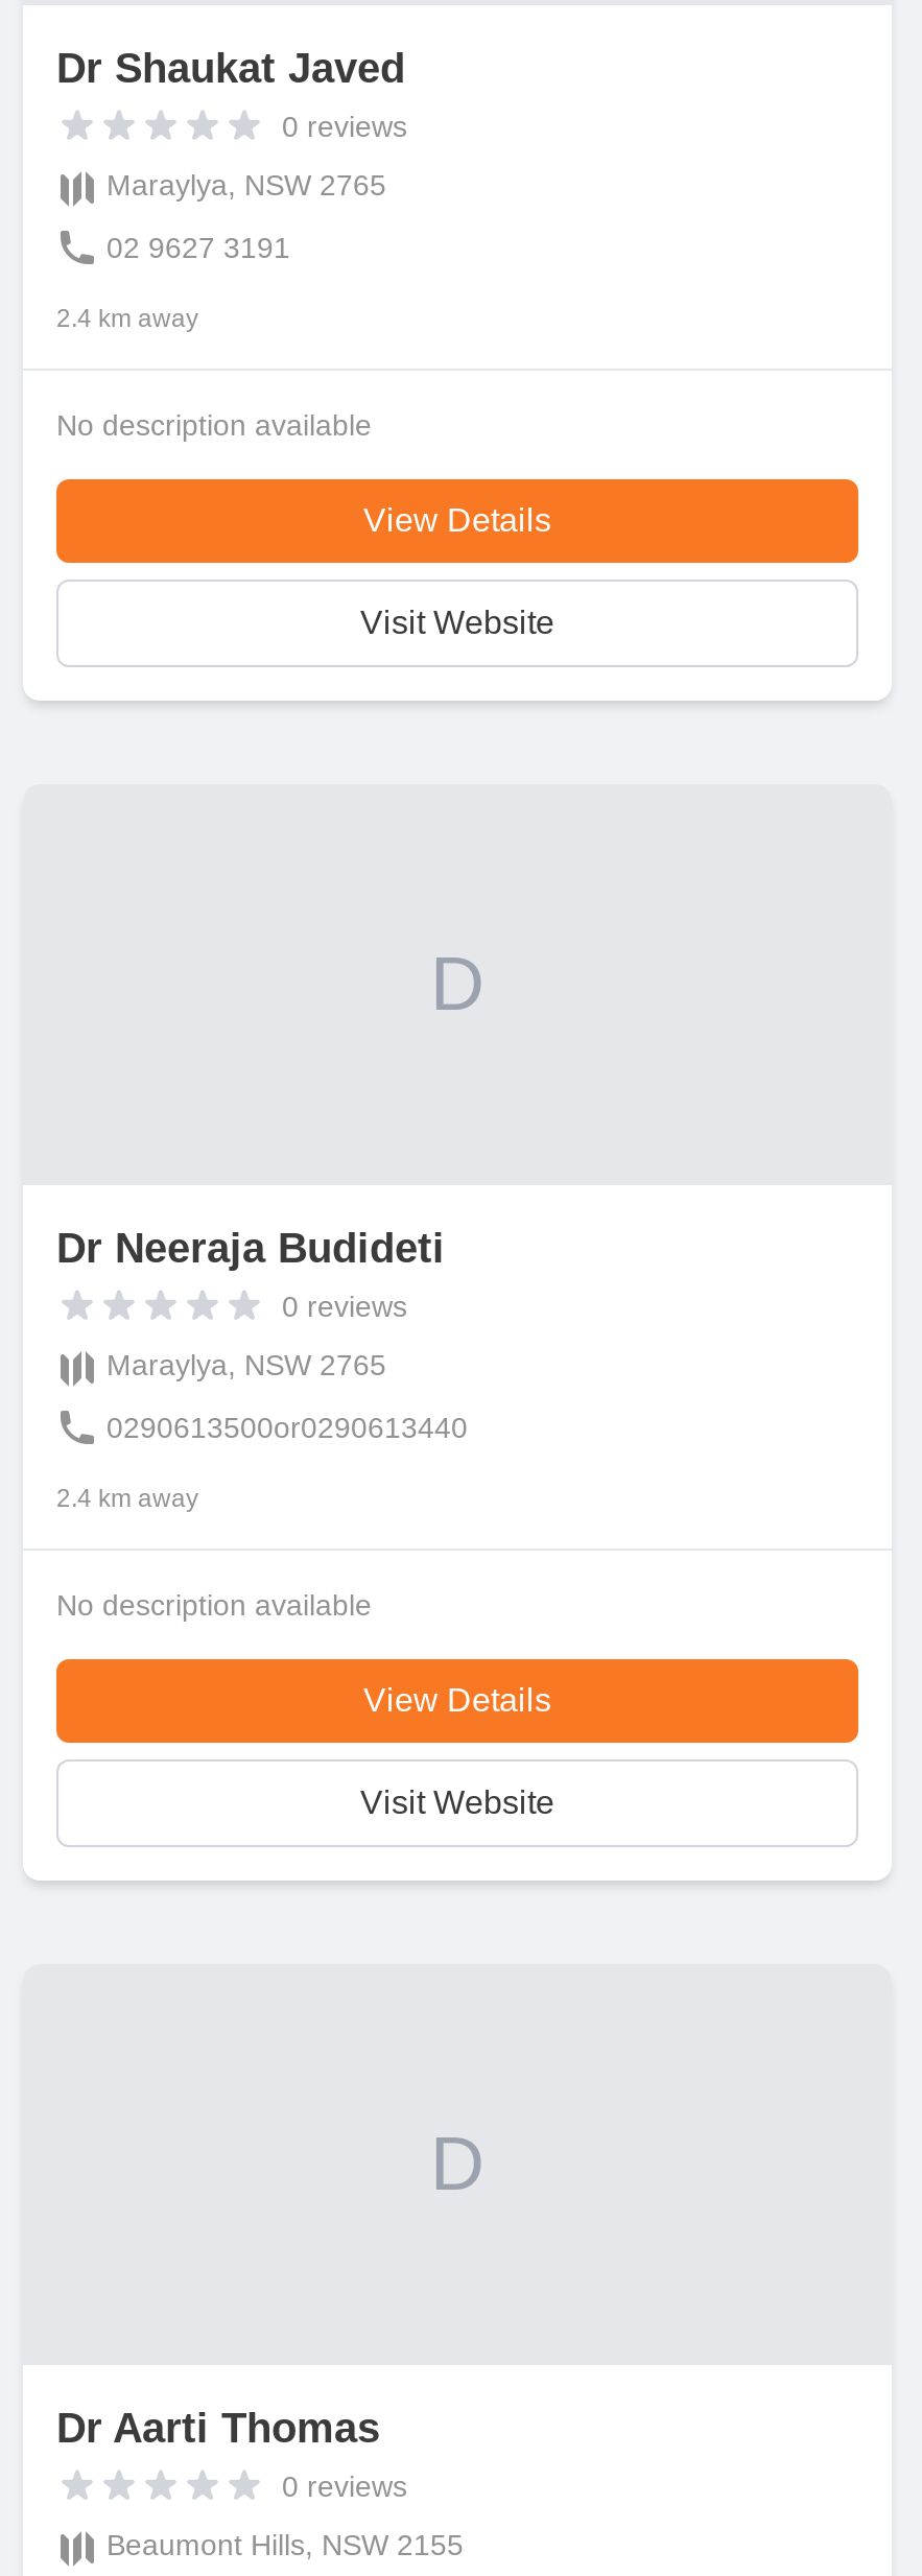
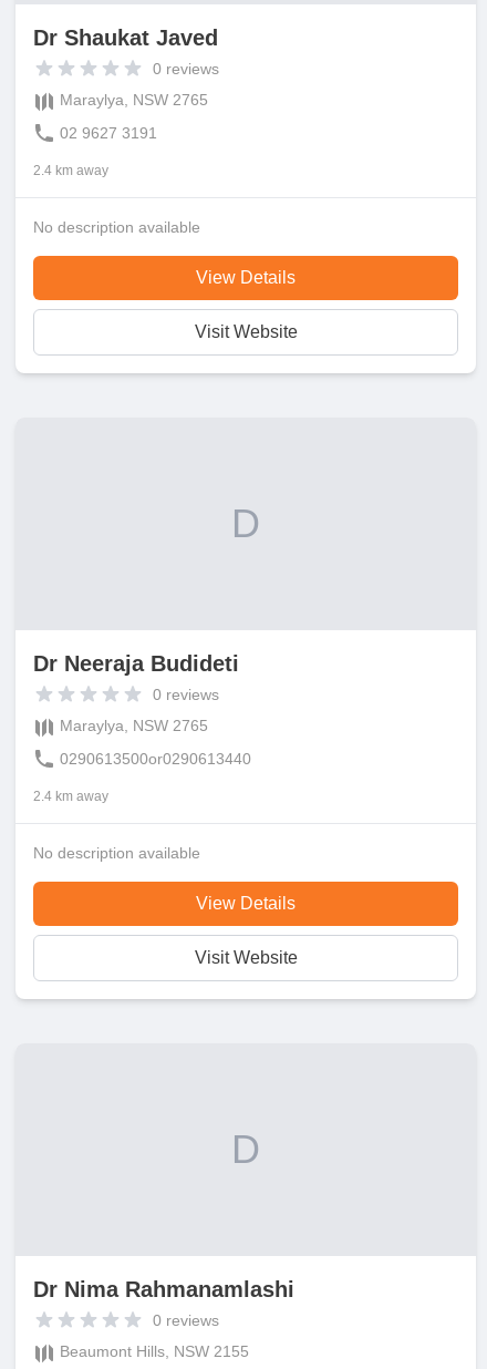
- Dr Aarti Thomas
+ Dr Nima Rahmanamlashi
